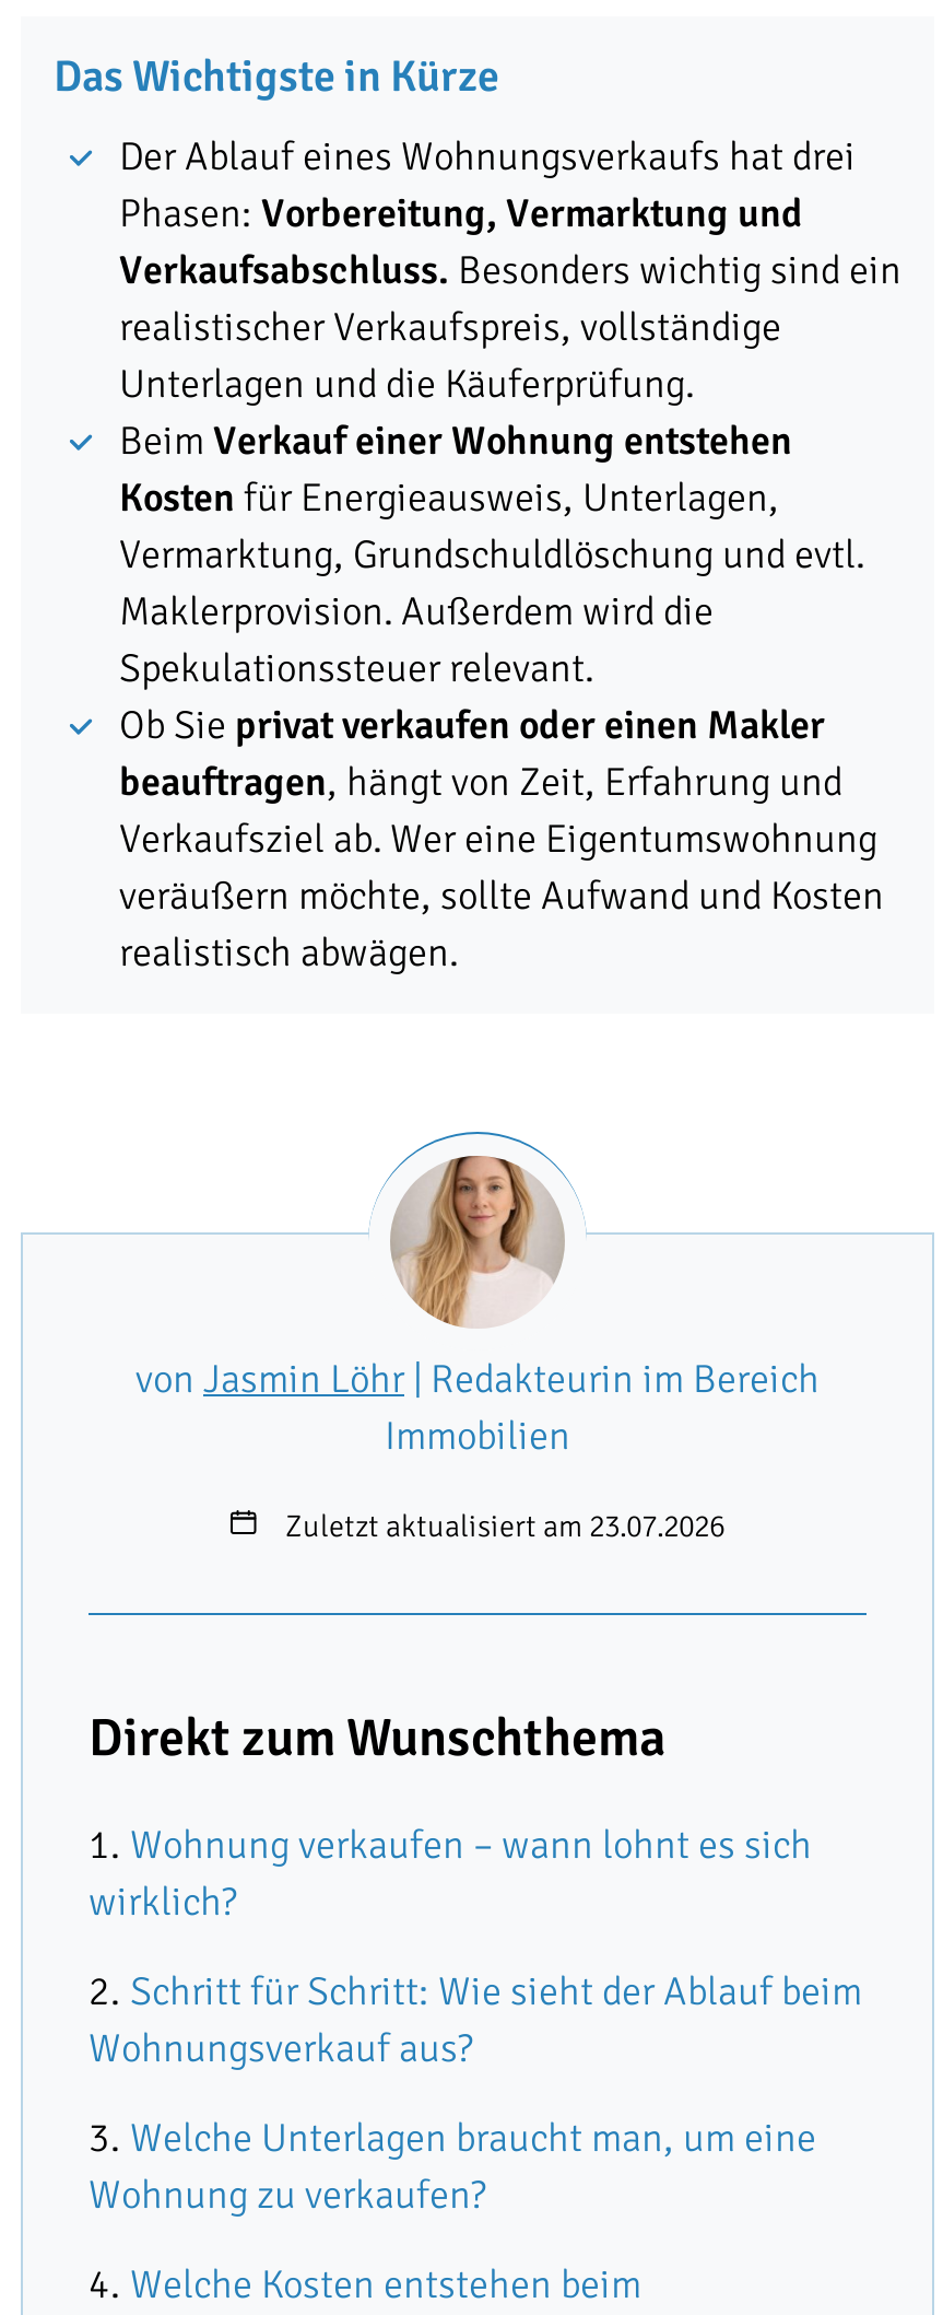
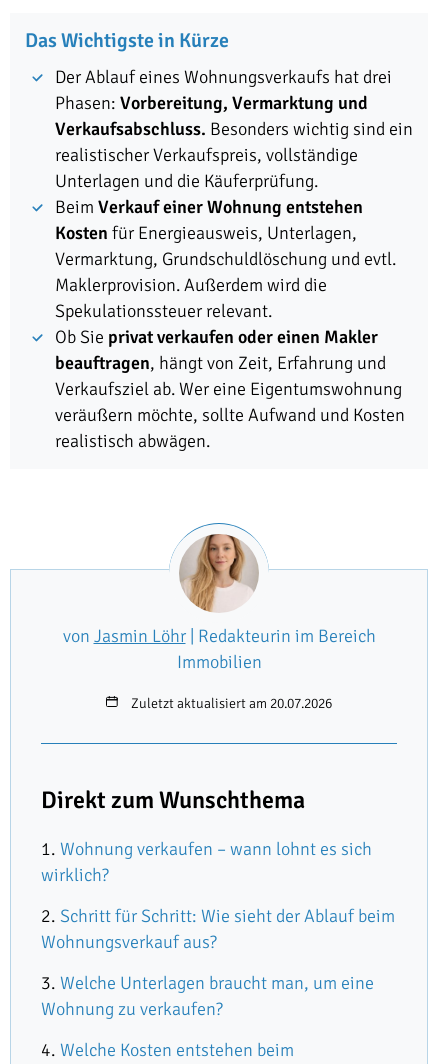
- Zuletzt aktualisiert am 23.07.2026
+ Zuletzt aktualisiert am 20.07.2026
